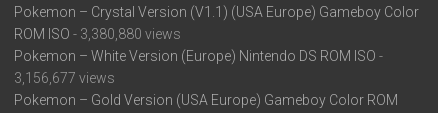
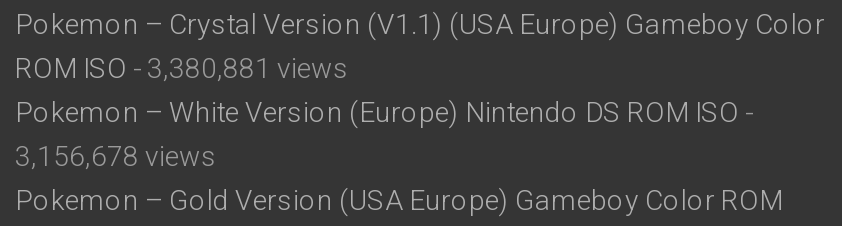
- ROM ISO - 3,380,880 views
+ ROM ISO - 3,380,881 views

- 3,156,677 views
+ 3,156,678 views
